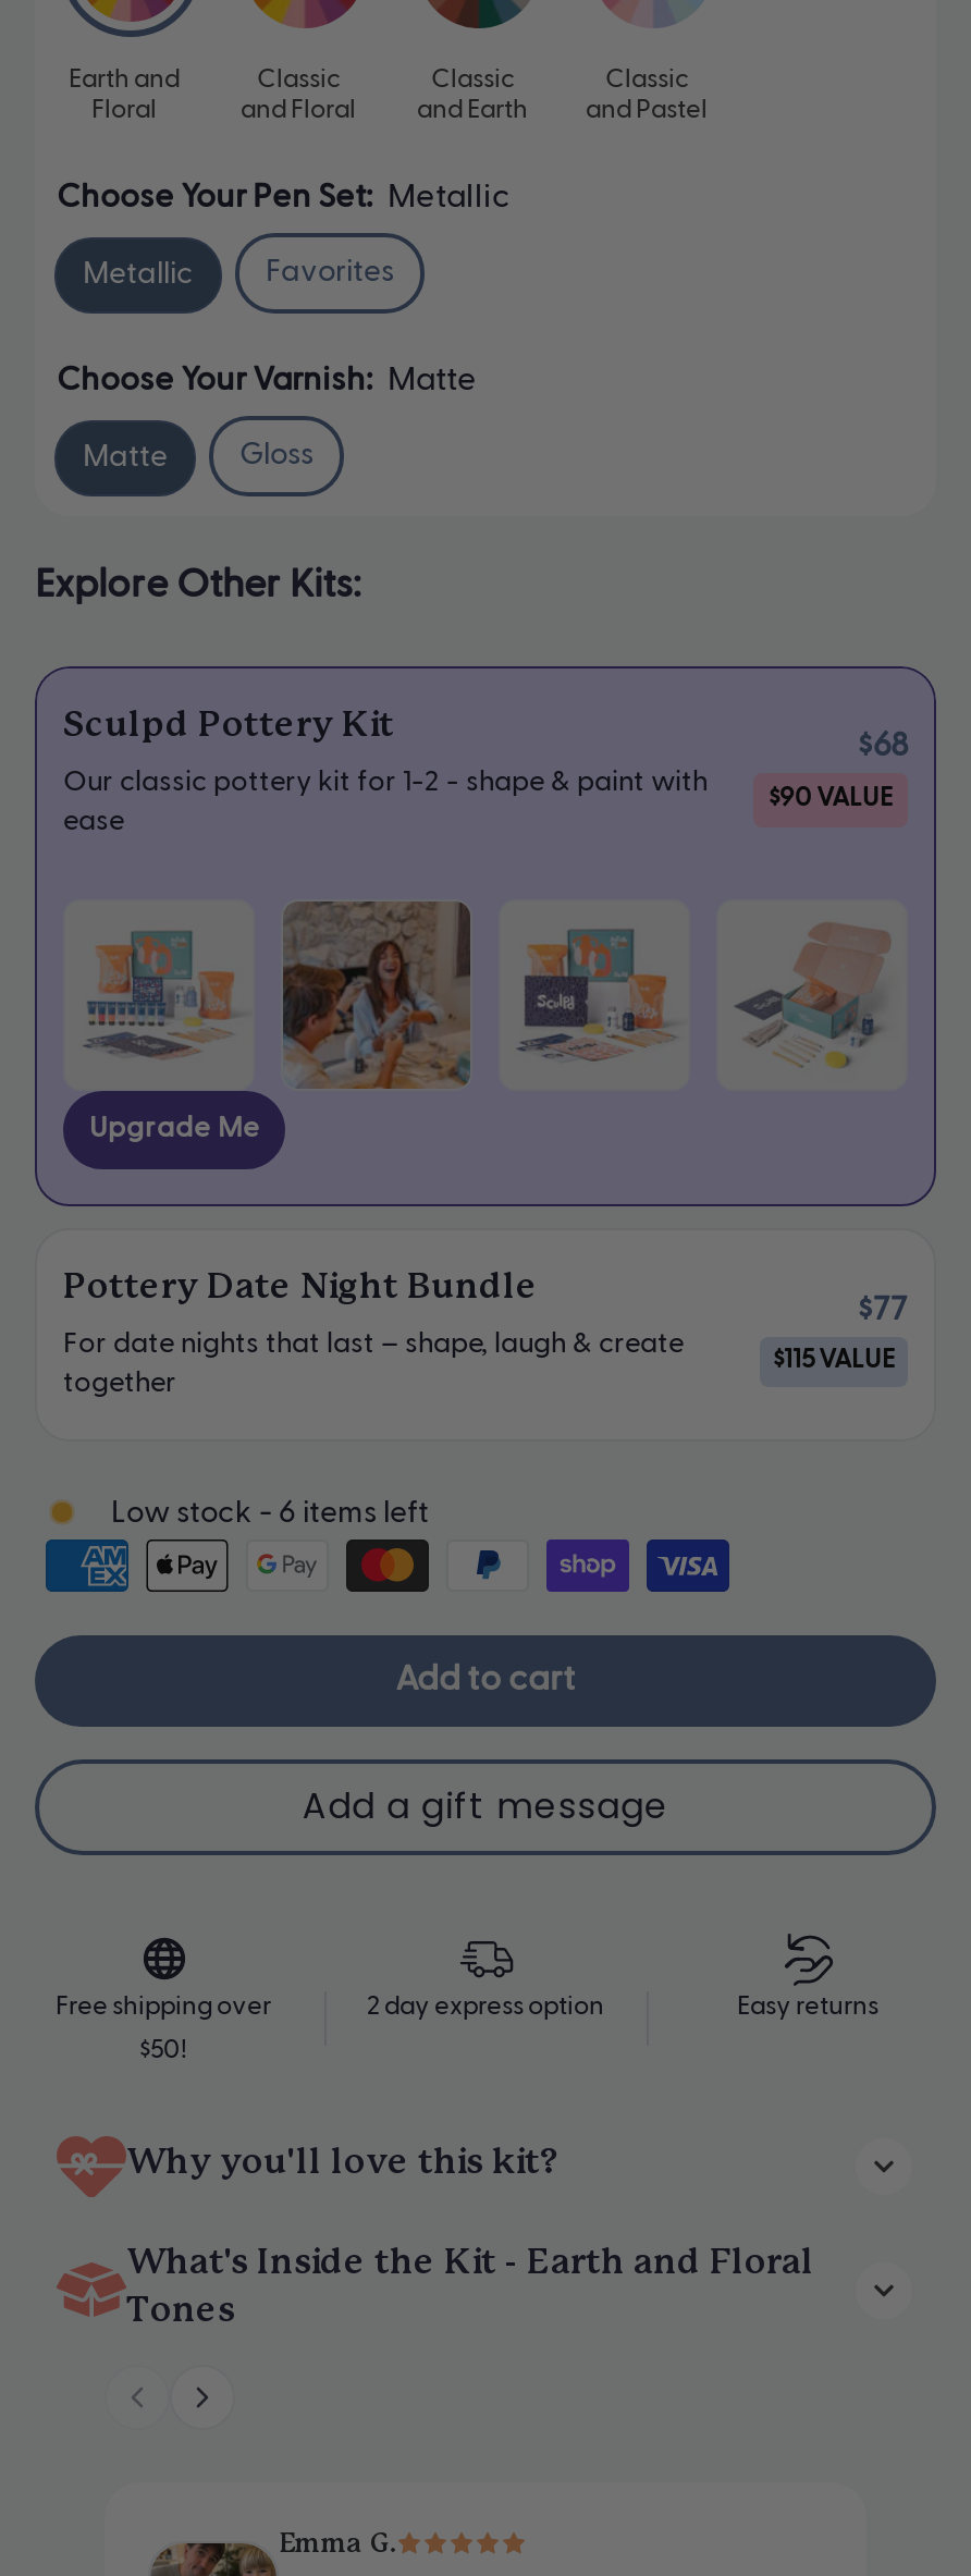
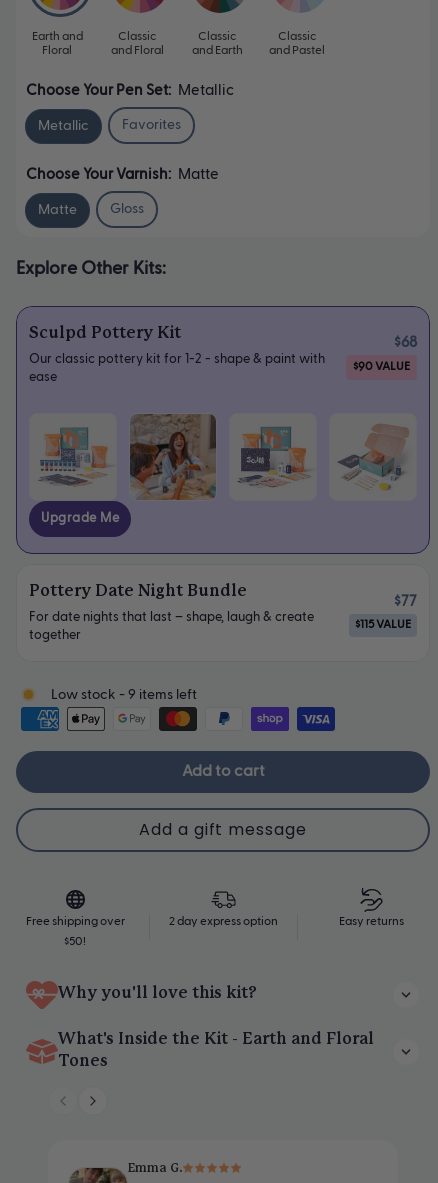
- Low stock - 6 items left
+ Low stock - 9 items left
